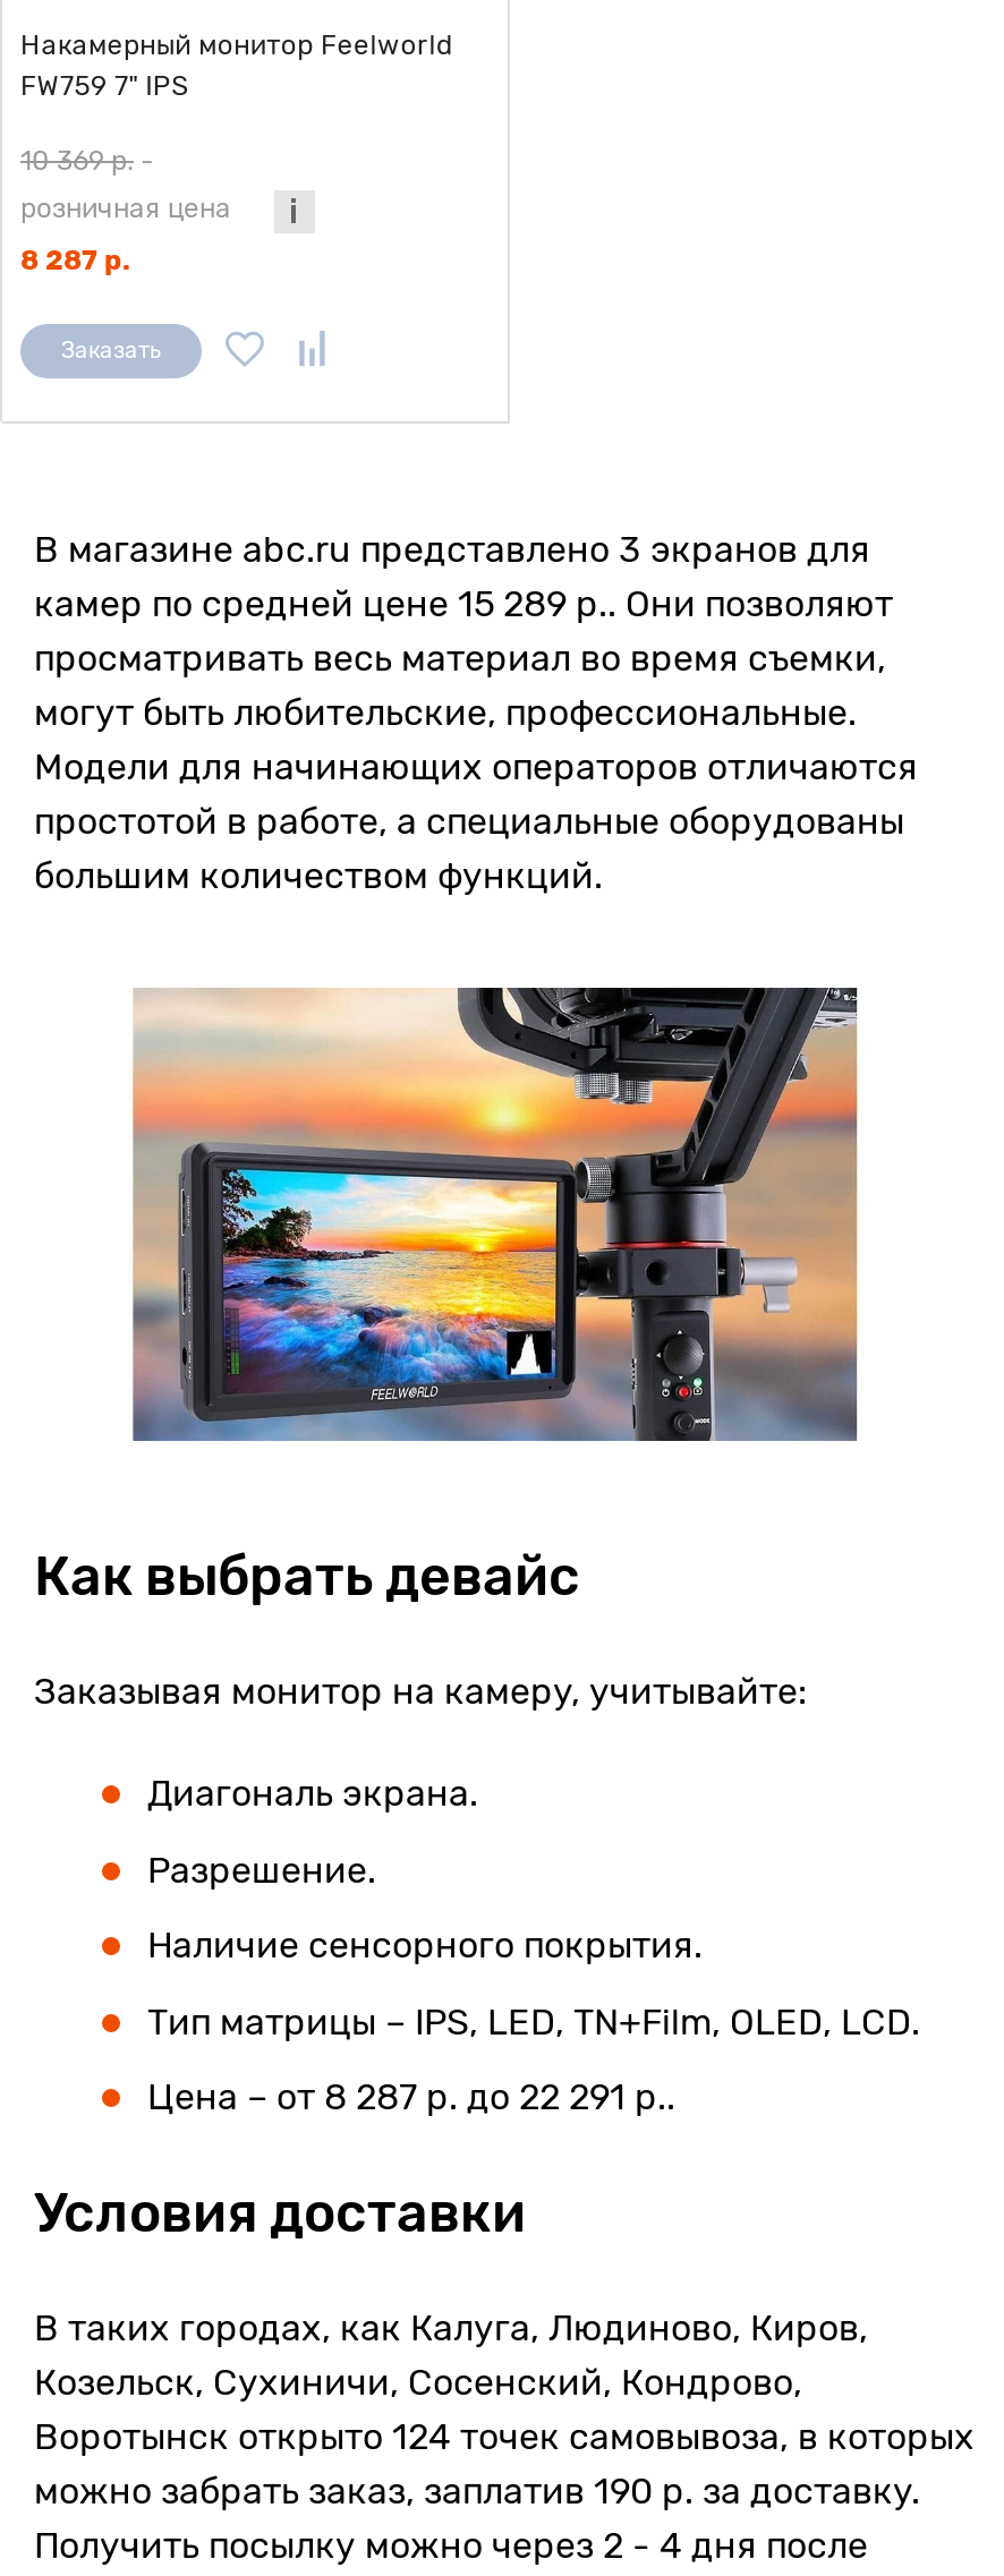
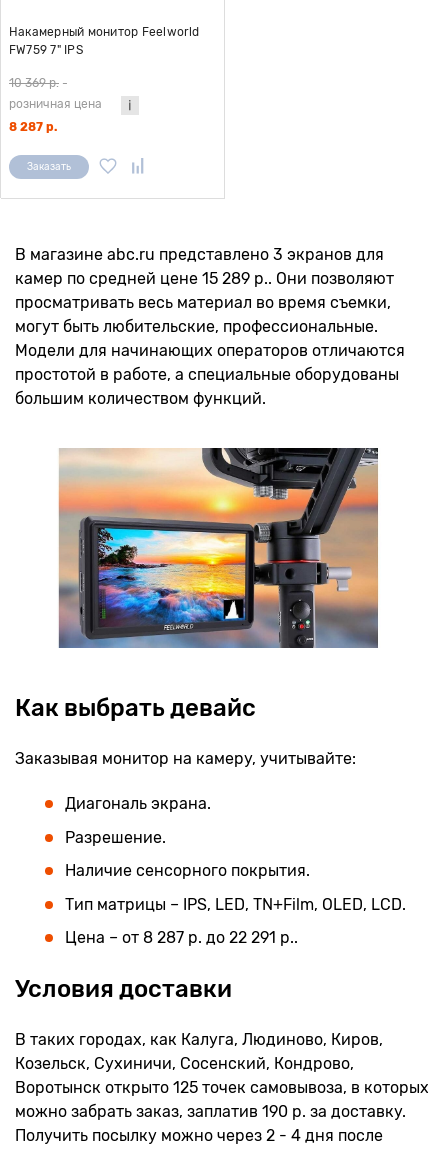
- Воротынск открыто 124 точек самовывоза, в которых
+ Воротынск открыто 125 точек самовывоза, в которых
